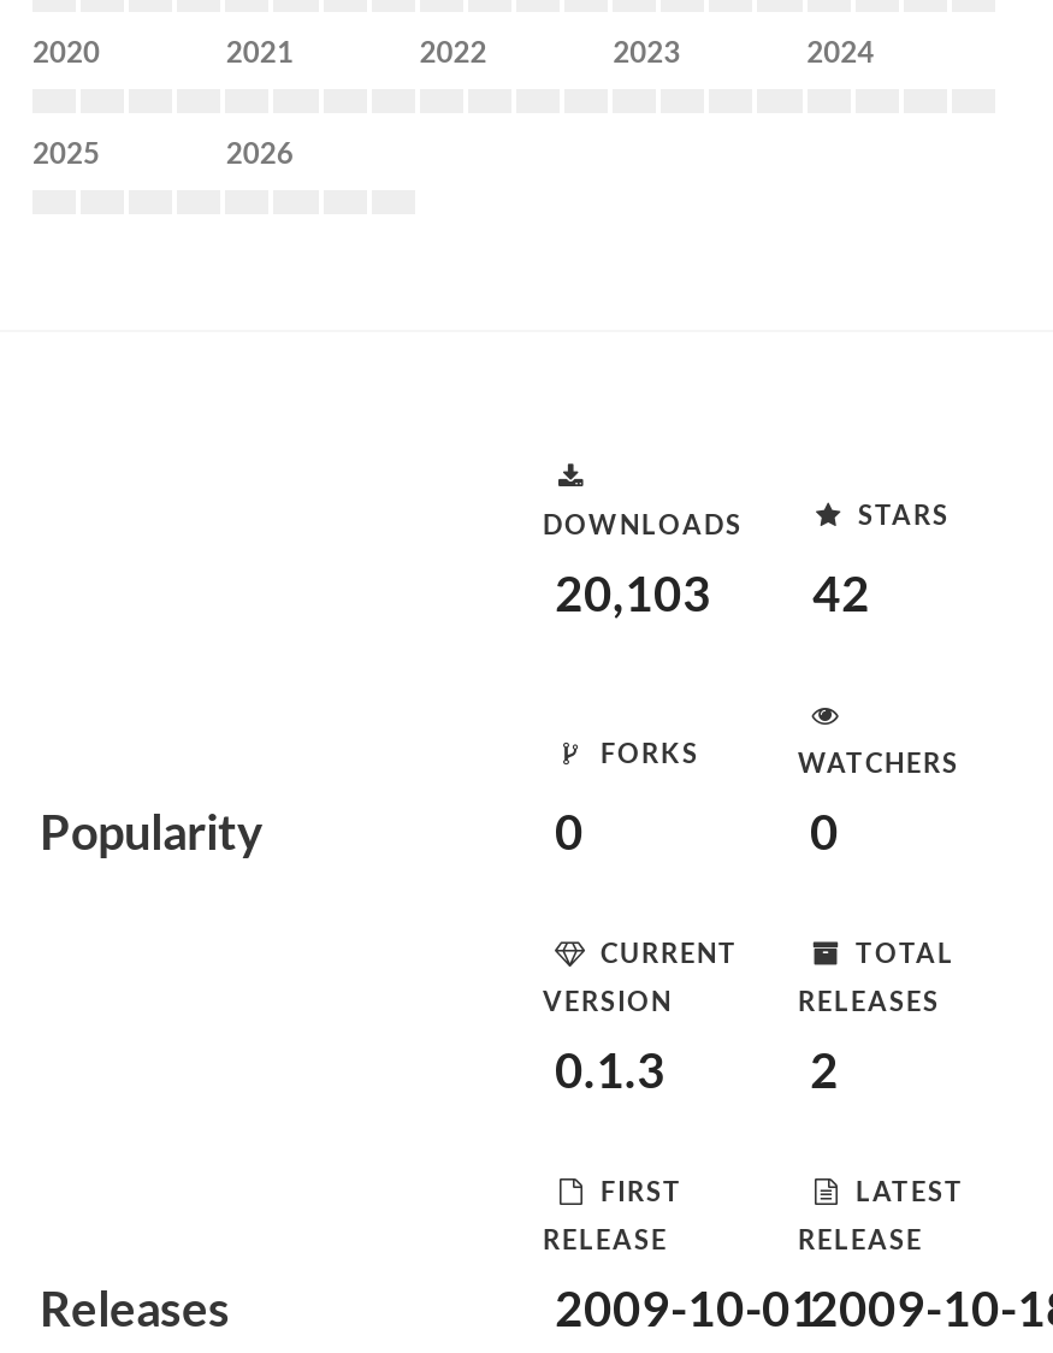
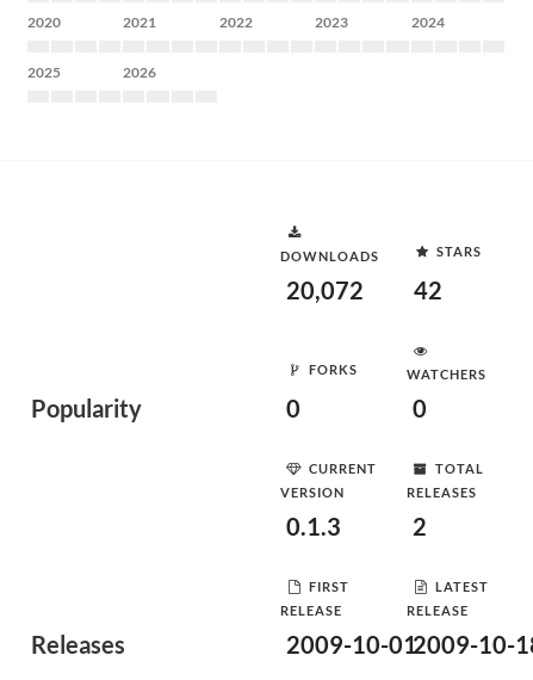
- 20,103 42
+ 20,072 42
